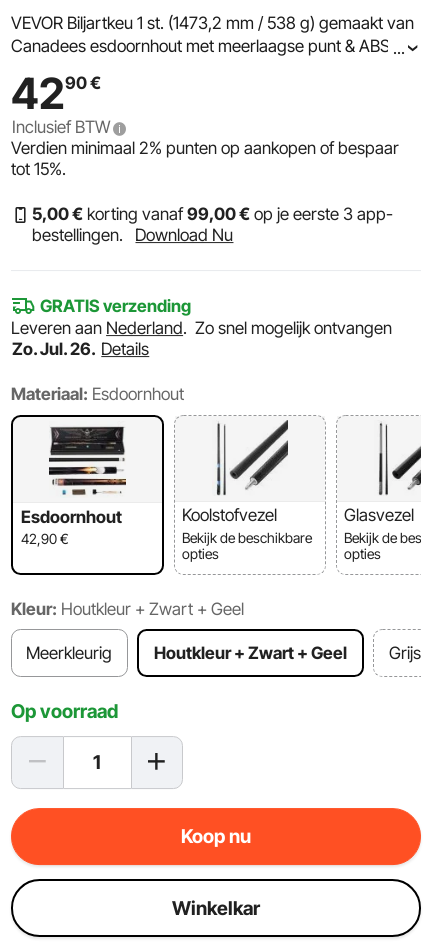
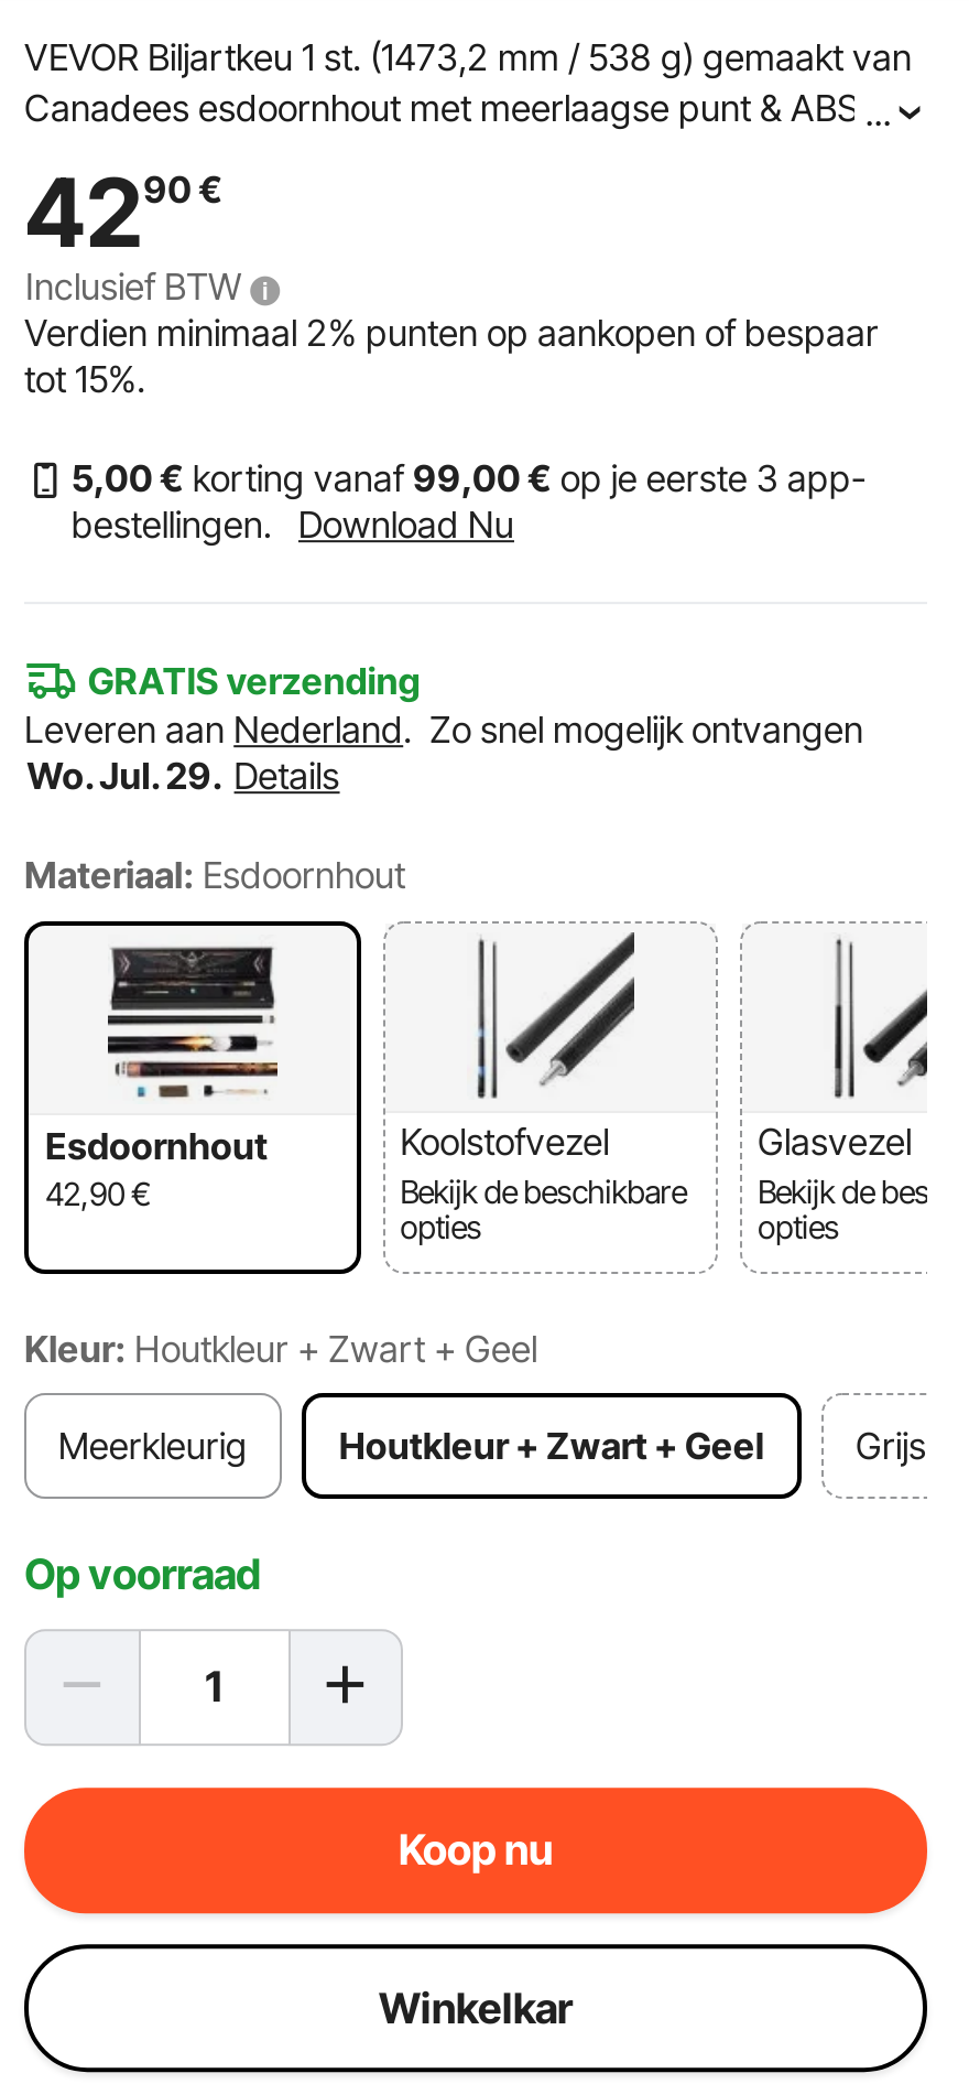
- Zo. Jul. 26. Details
+ Wo. Jul. 29. Details
